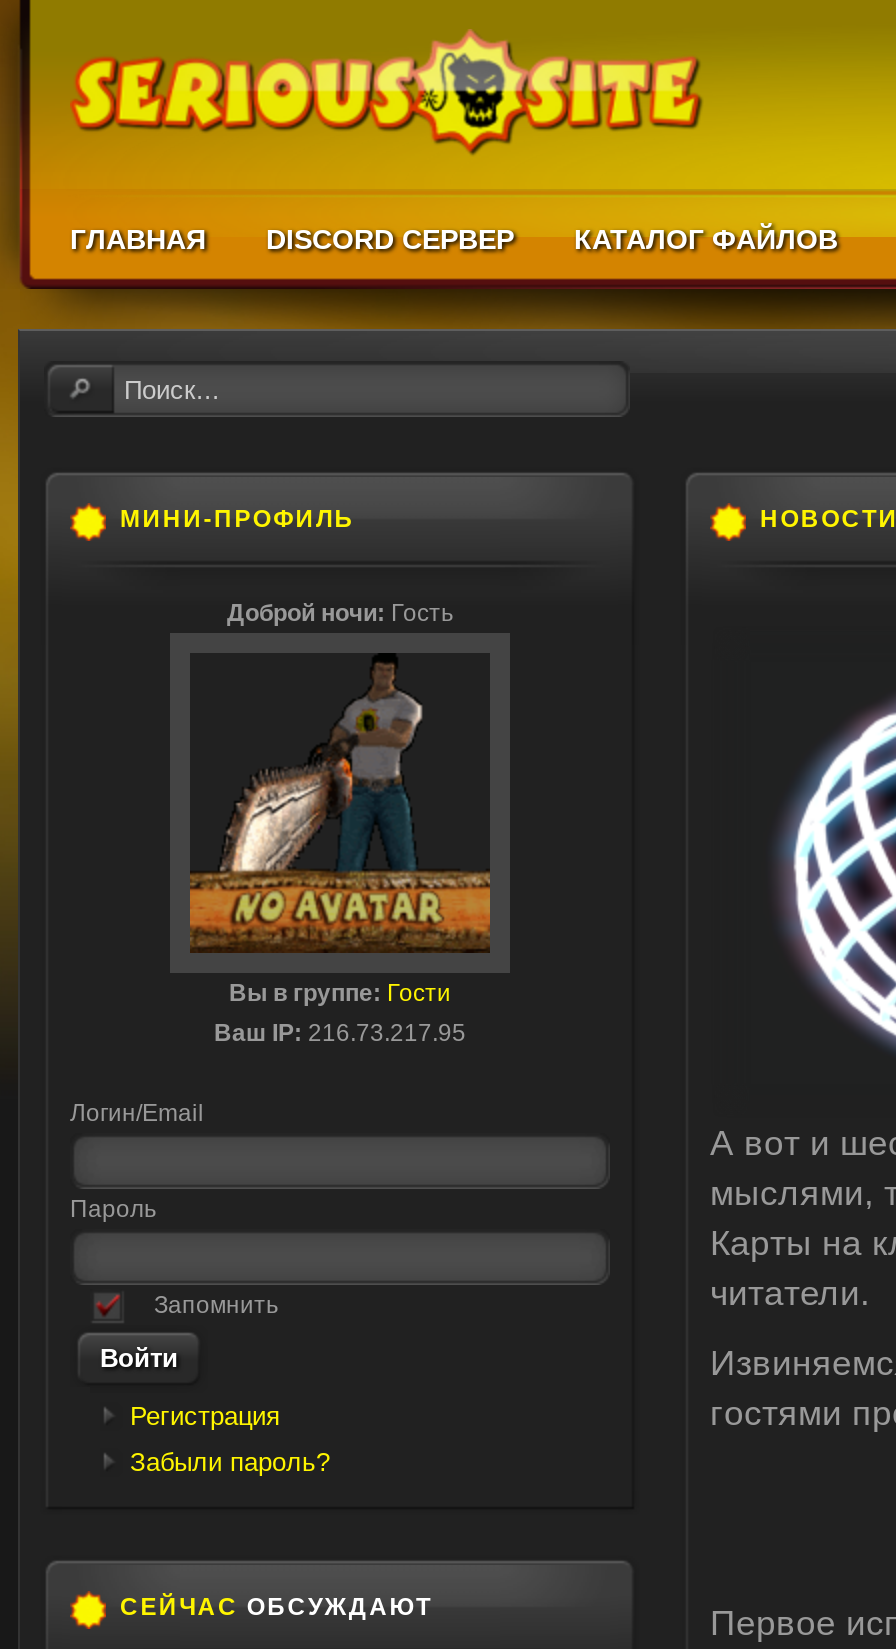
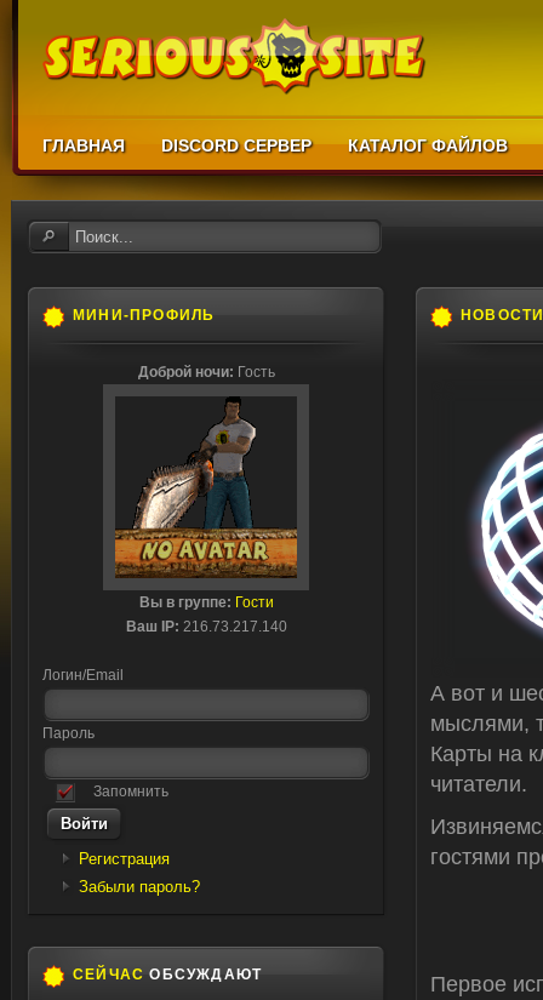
- Ваш IP: 216.73.217.95
+ Ваш IP: 216.73.217.140
